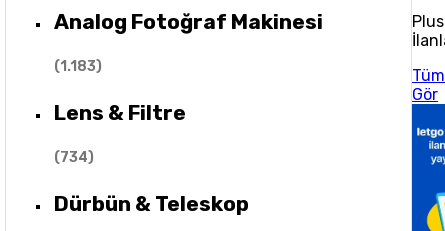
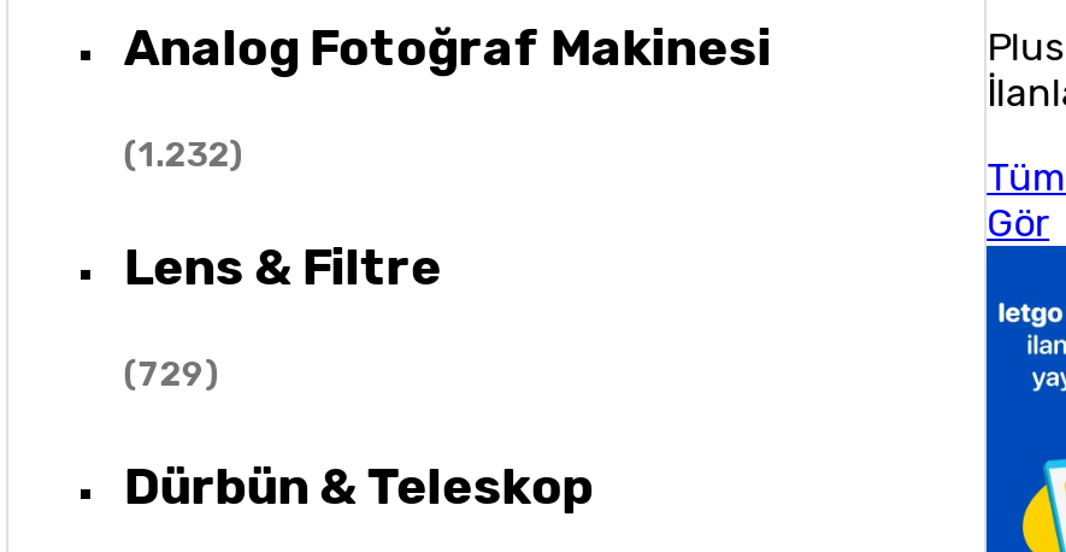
- (1.183)
+ (1.232)

- (734)
+ (729)
